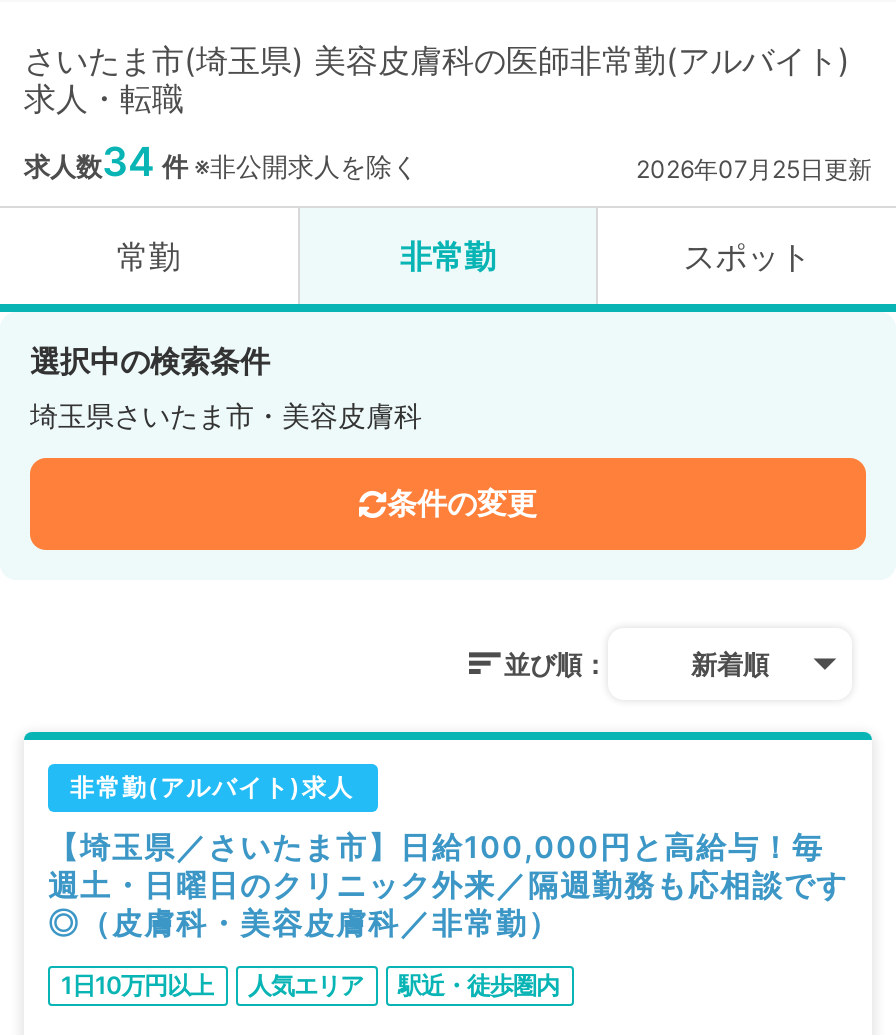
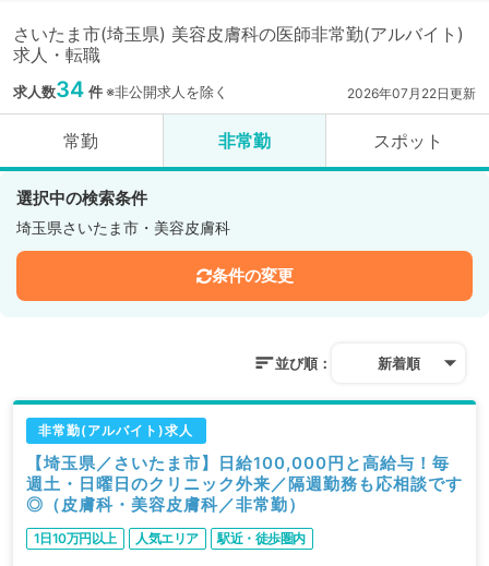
- 2026年07月25日更新
+ 2026年07月22日更新
